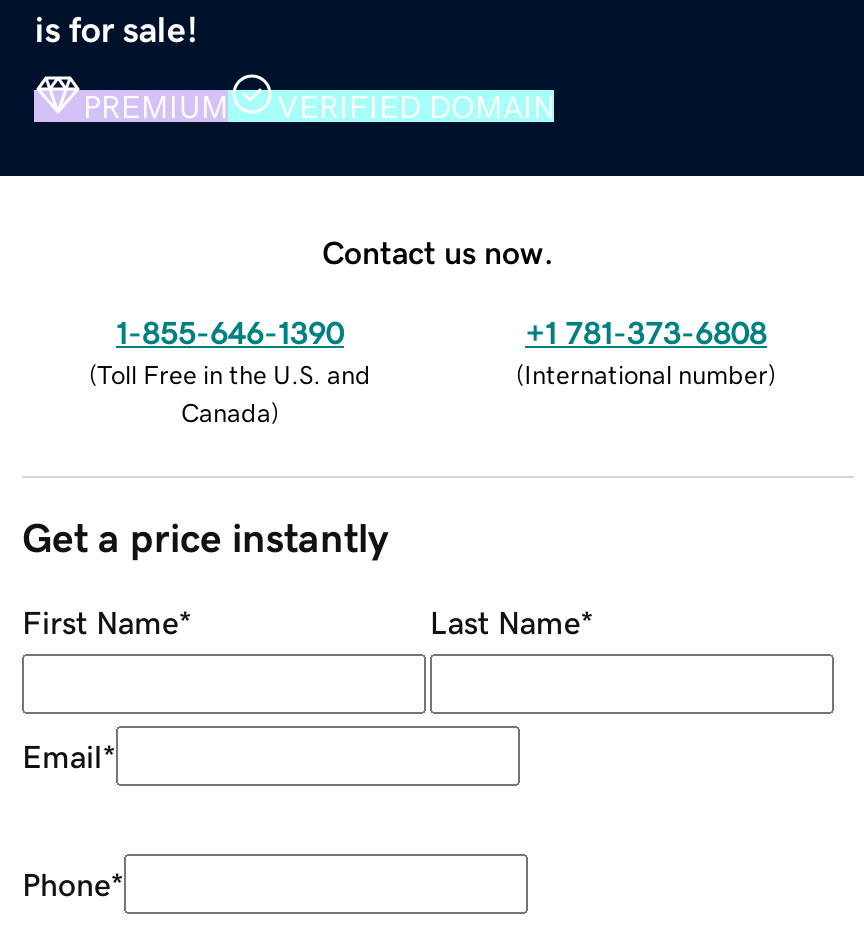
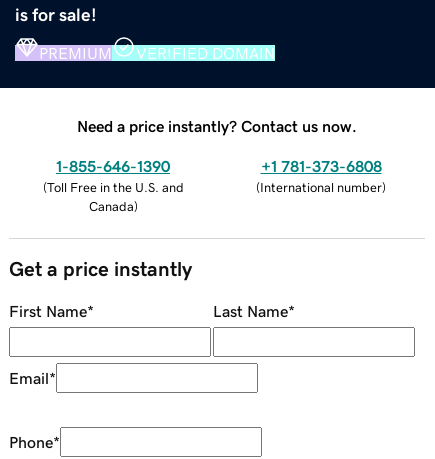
- Contact us now.
+ Need a price instantly? Contact us now.
